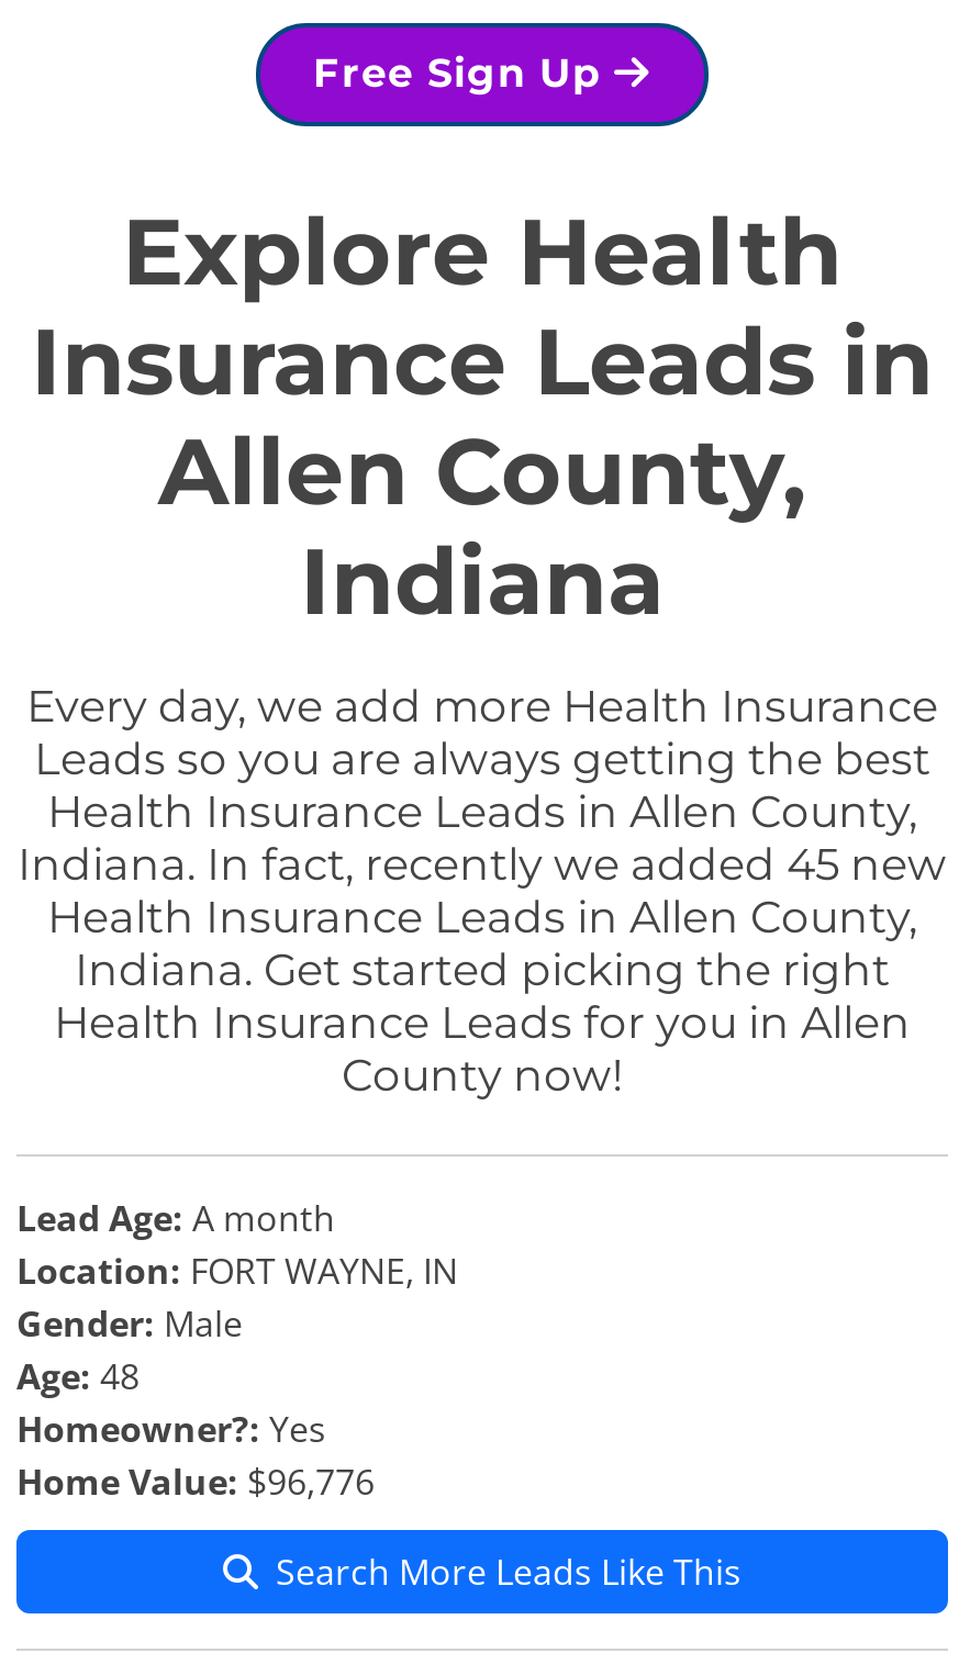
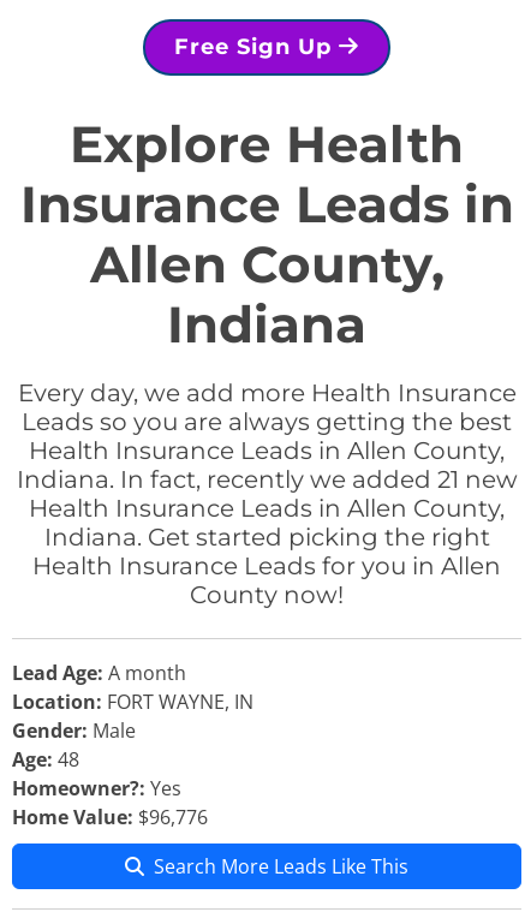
- Indiana. In fact, recently we added 45 new
+ Indiana. In fact, recently we added 21 new
